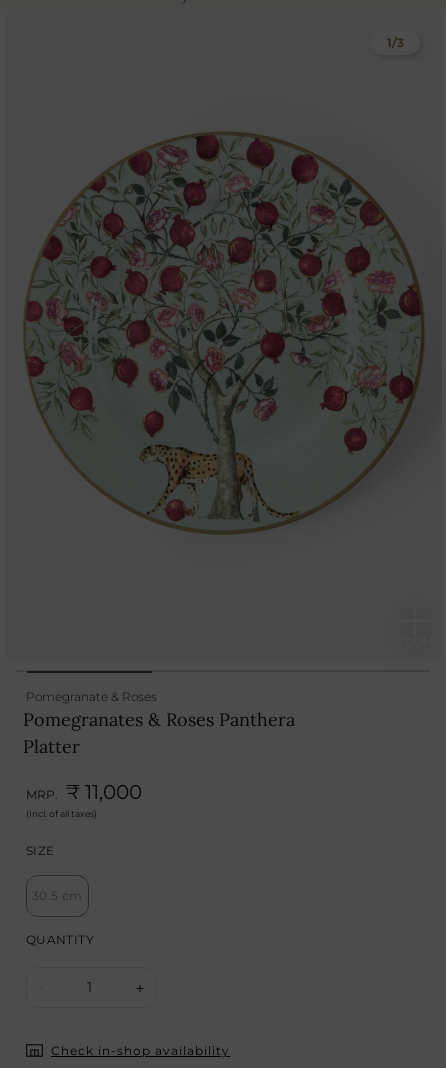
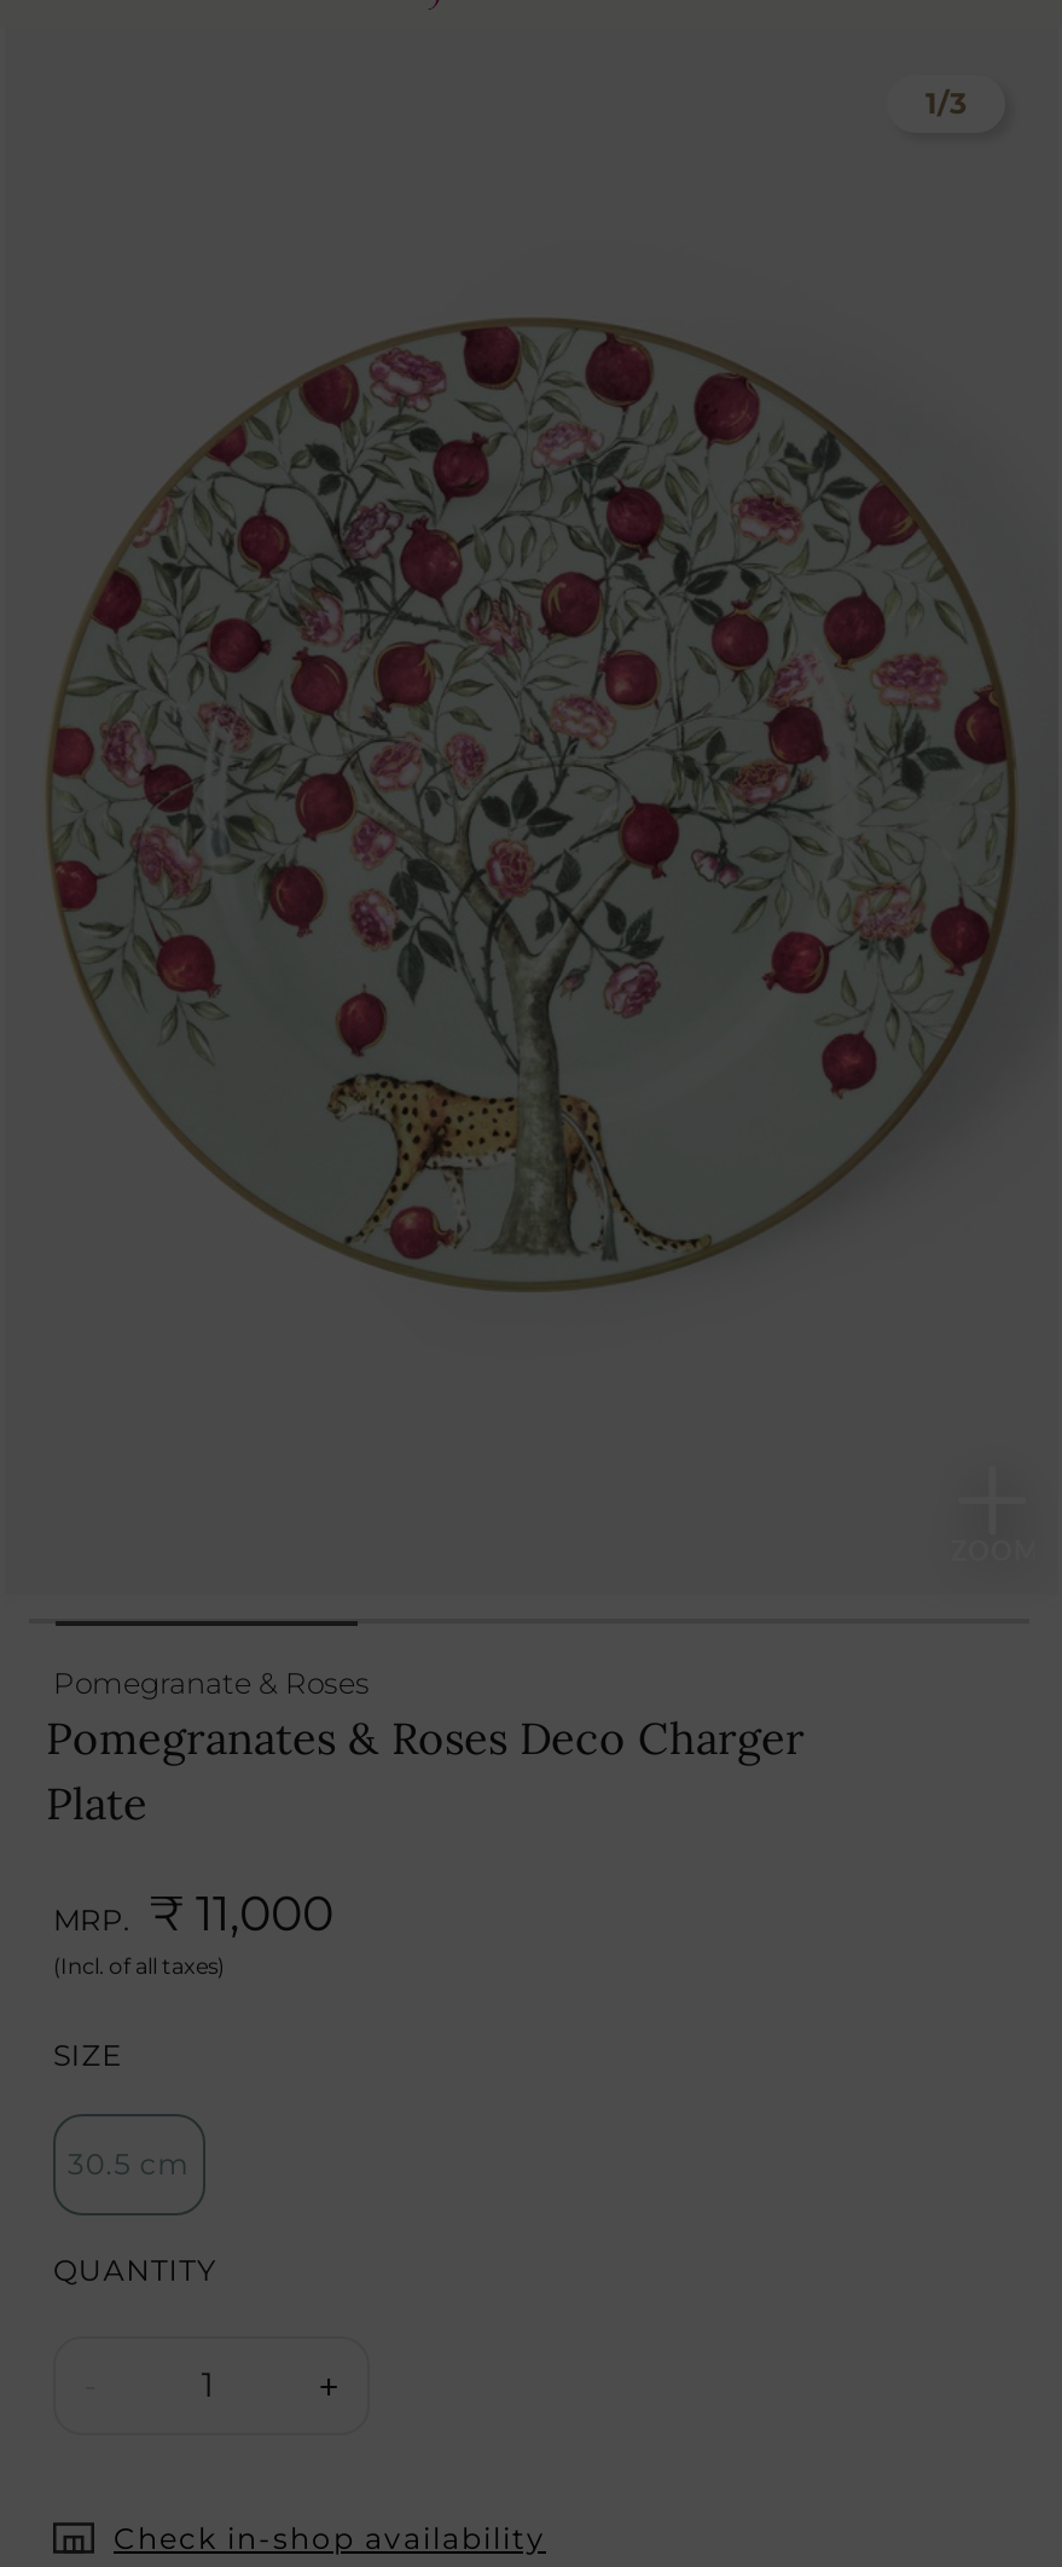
- Pomegranates & Roses Panthera
- Platter
+ Pomegranates & Roses Deco Charger
+ Plate
